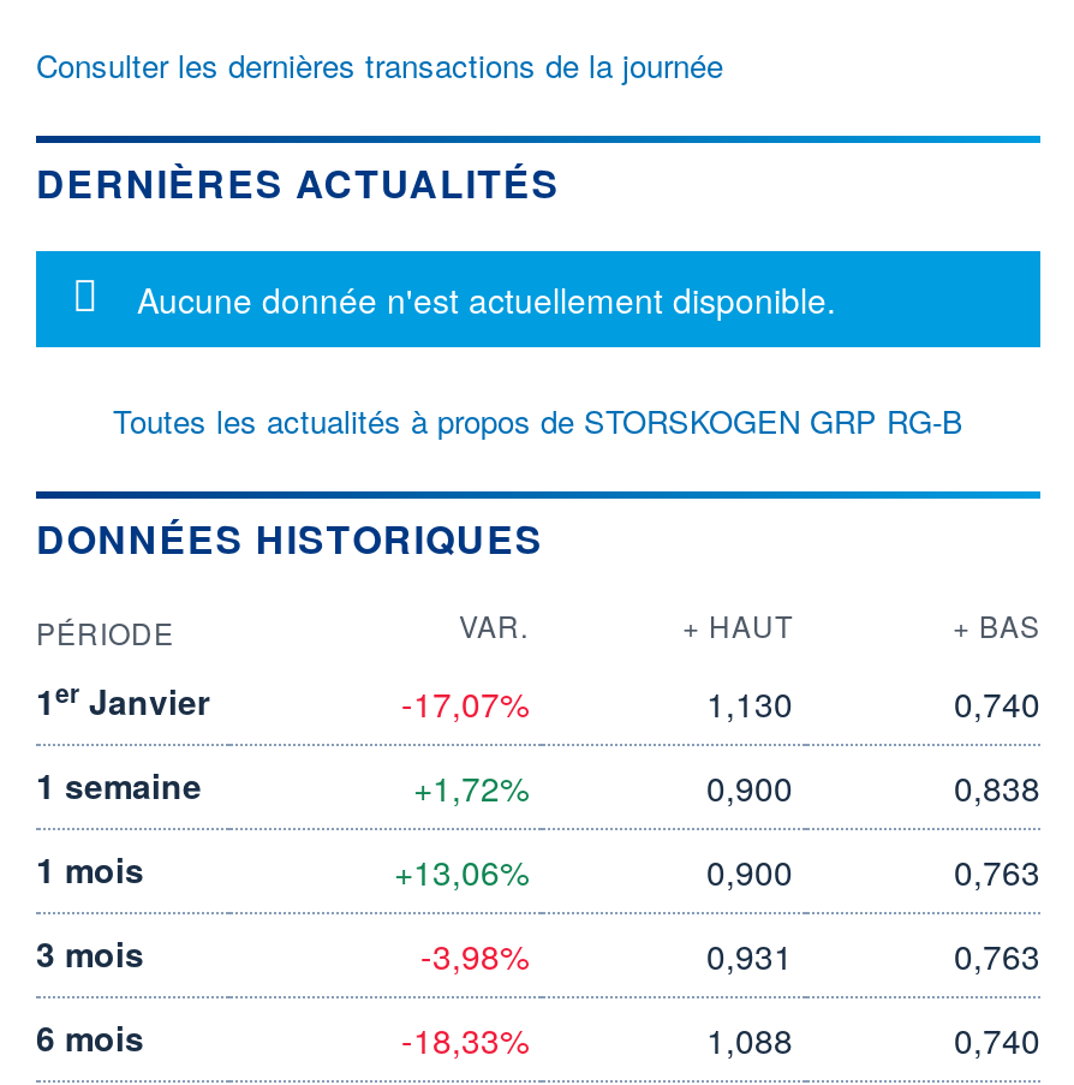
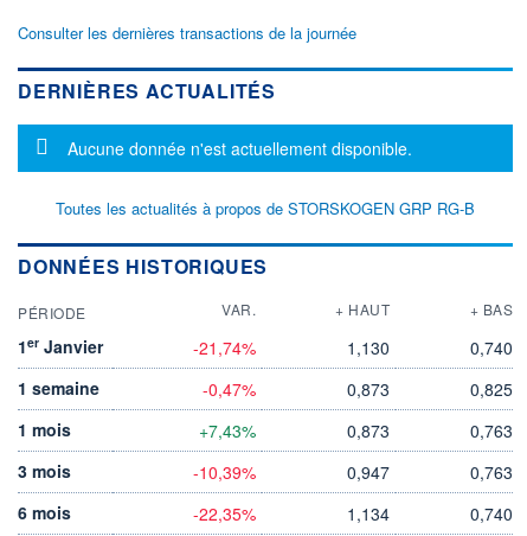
- -17,07%
+ -21,74%

- +1,72%
+ -0,47%

- 0,900
+ 0,873

- 0,838
+ 0,825

- +13,06%
+ +7,43%

- 0,900
+ 0,873

- -3,98%
+ -10,39%

- 0,931
+ 0,947

- -18,33%
+ -22,35%

- 1,088
+ 1,134
